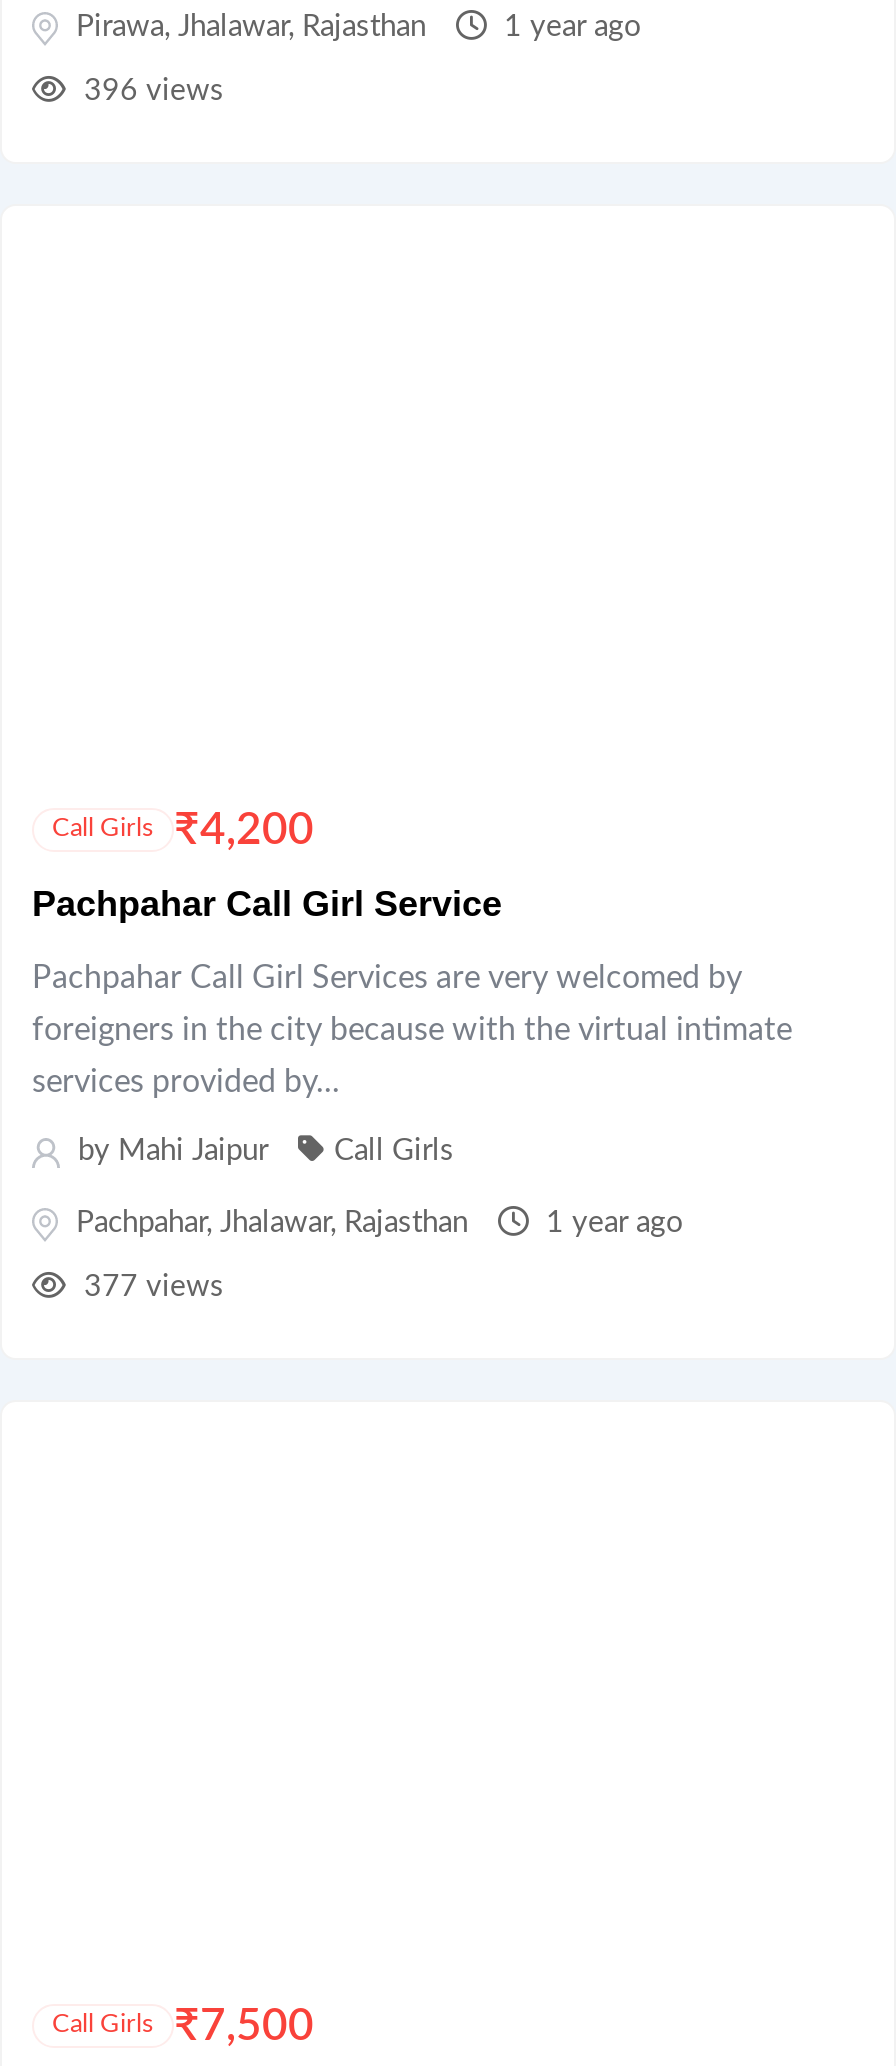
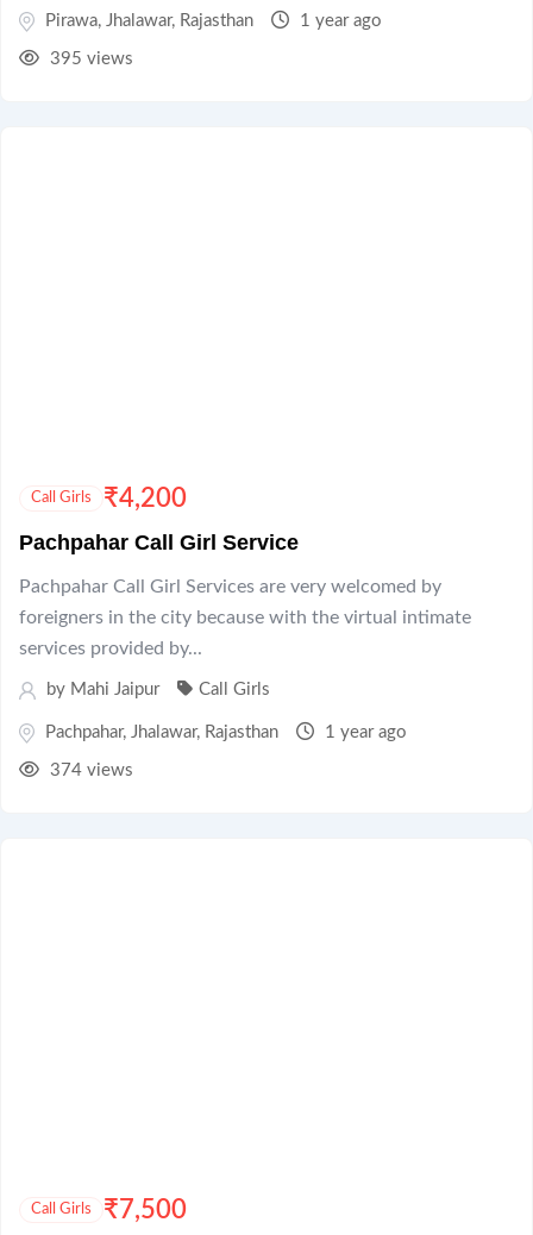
- 396 views
+ 395 views

- 377 views
+ 374 views
